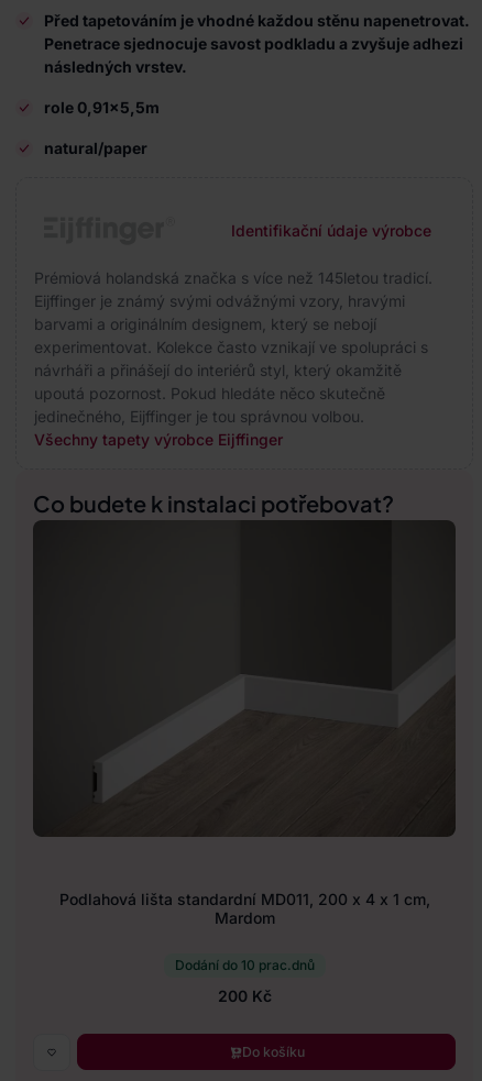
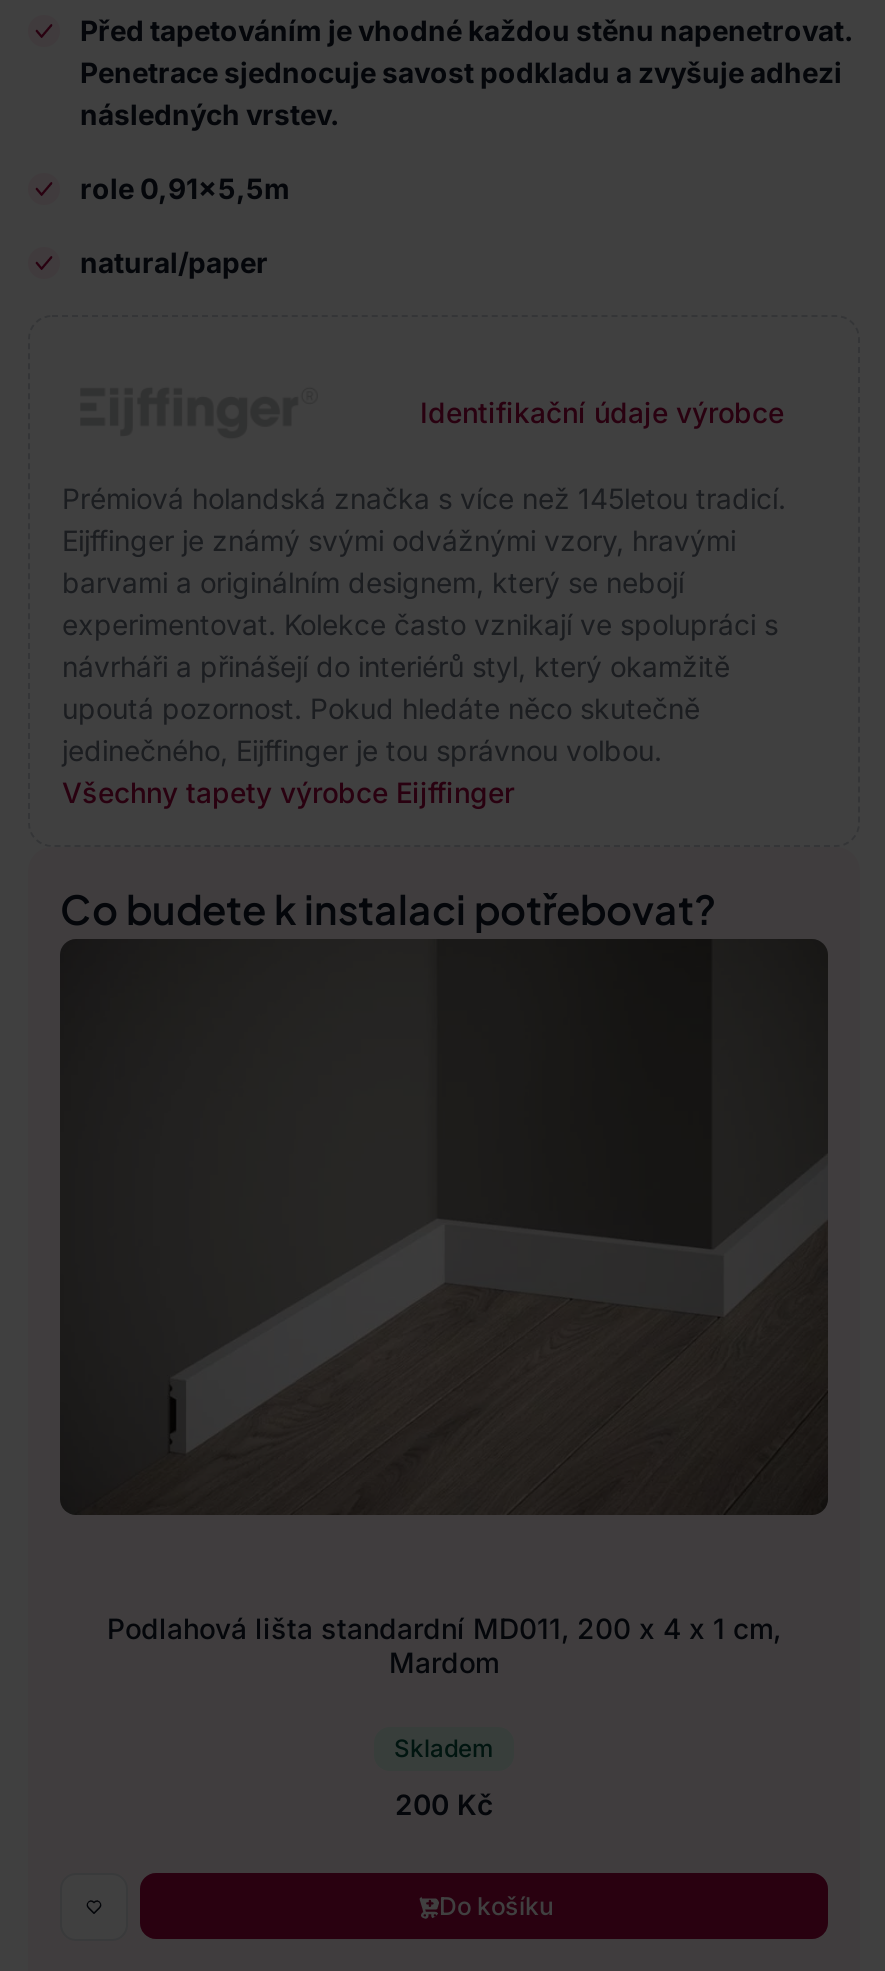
- Dodání do 10 prac.dnů
+ Skladem
